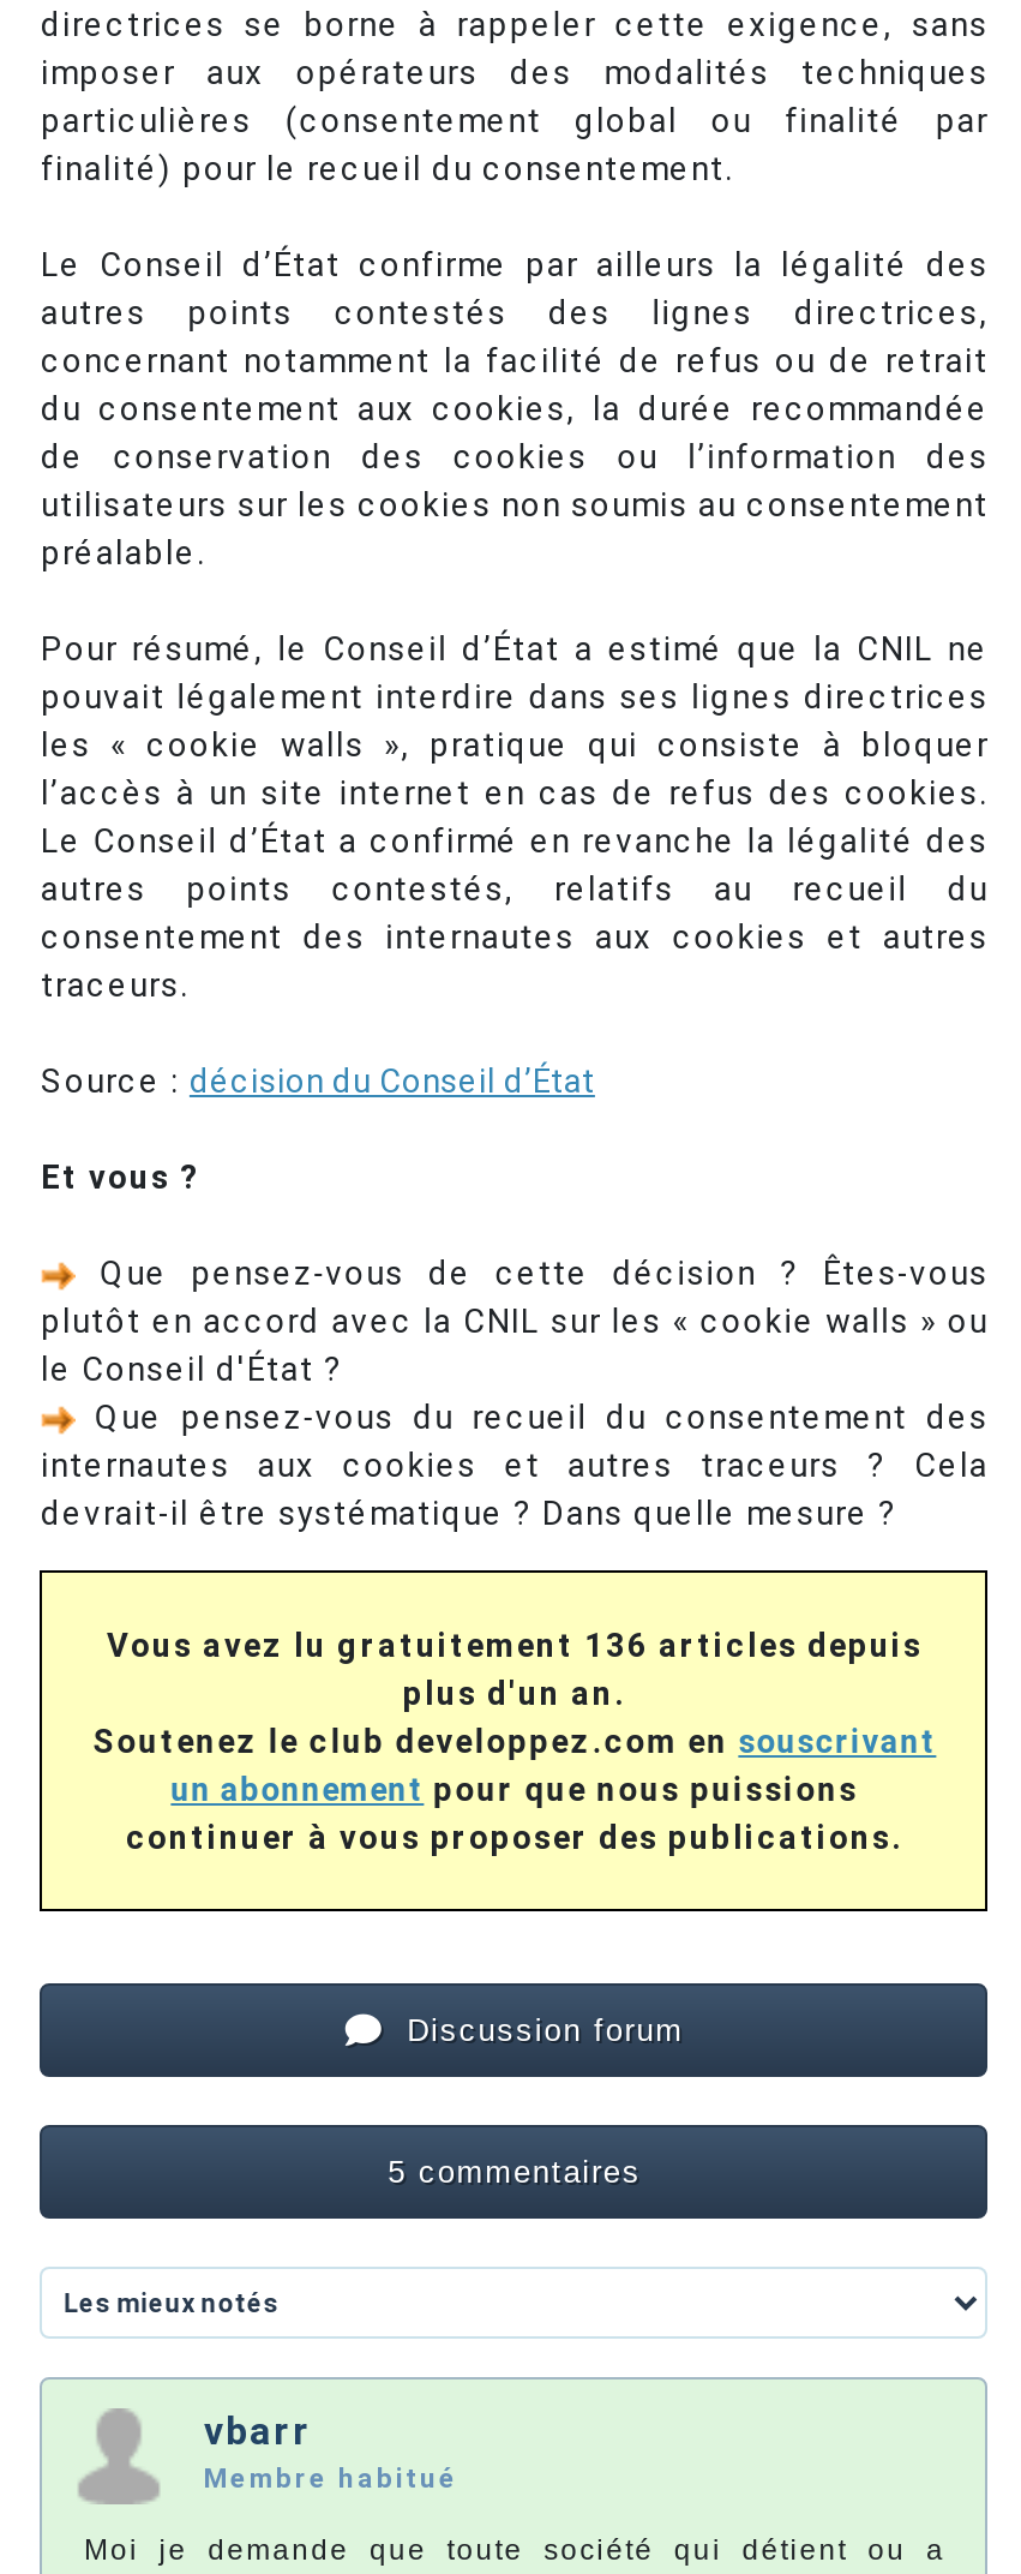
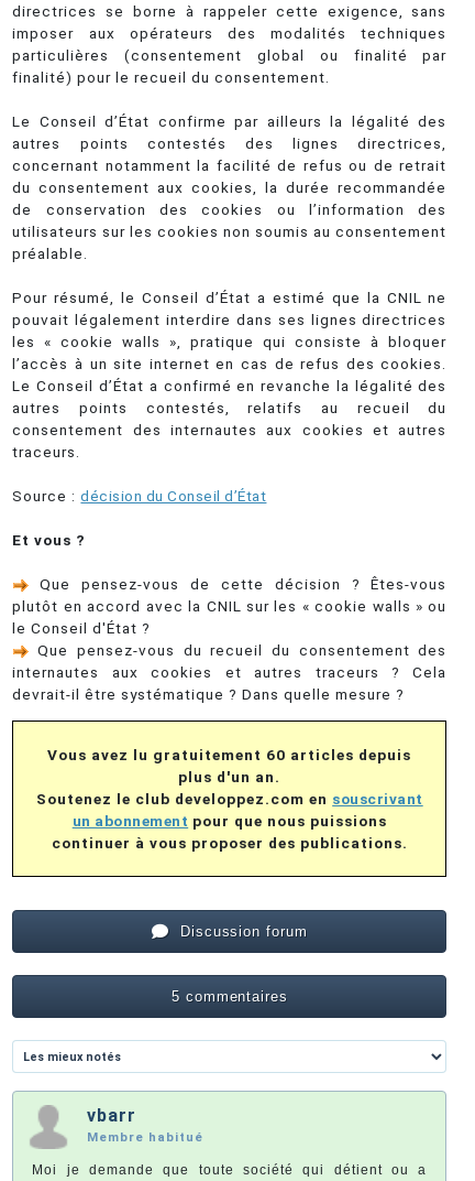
- Vous avez lu gratuitement 136 articles depuis
+ Vous avez lu gratuitement 60 articles depuis
